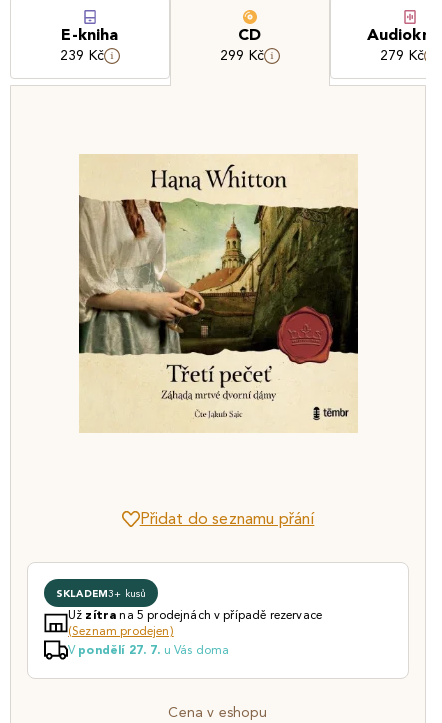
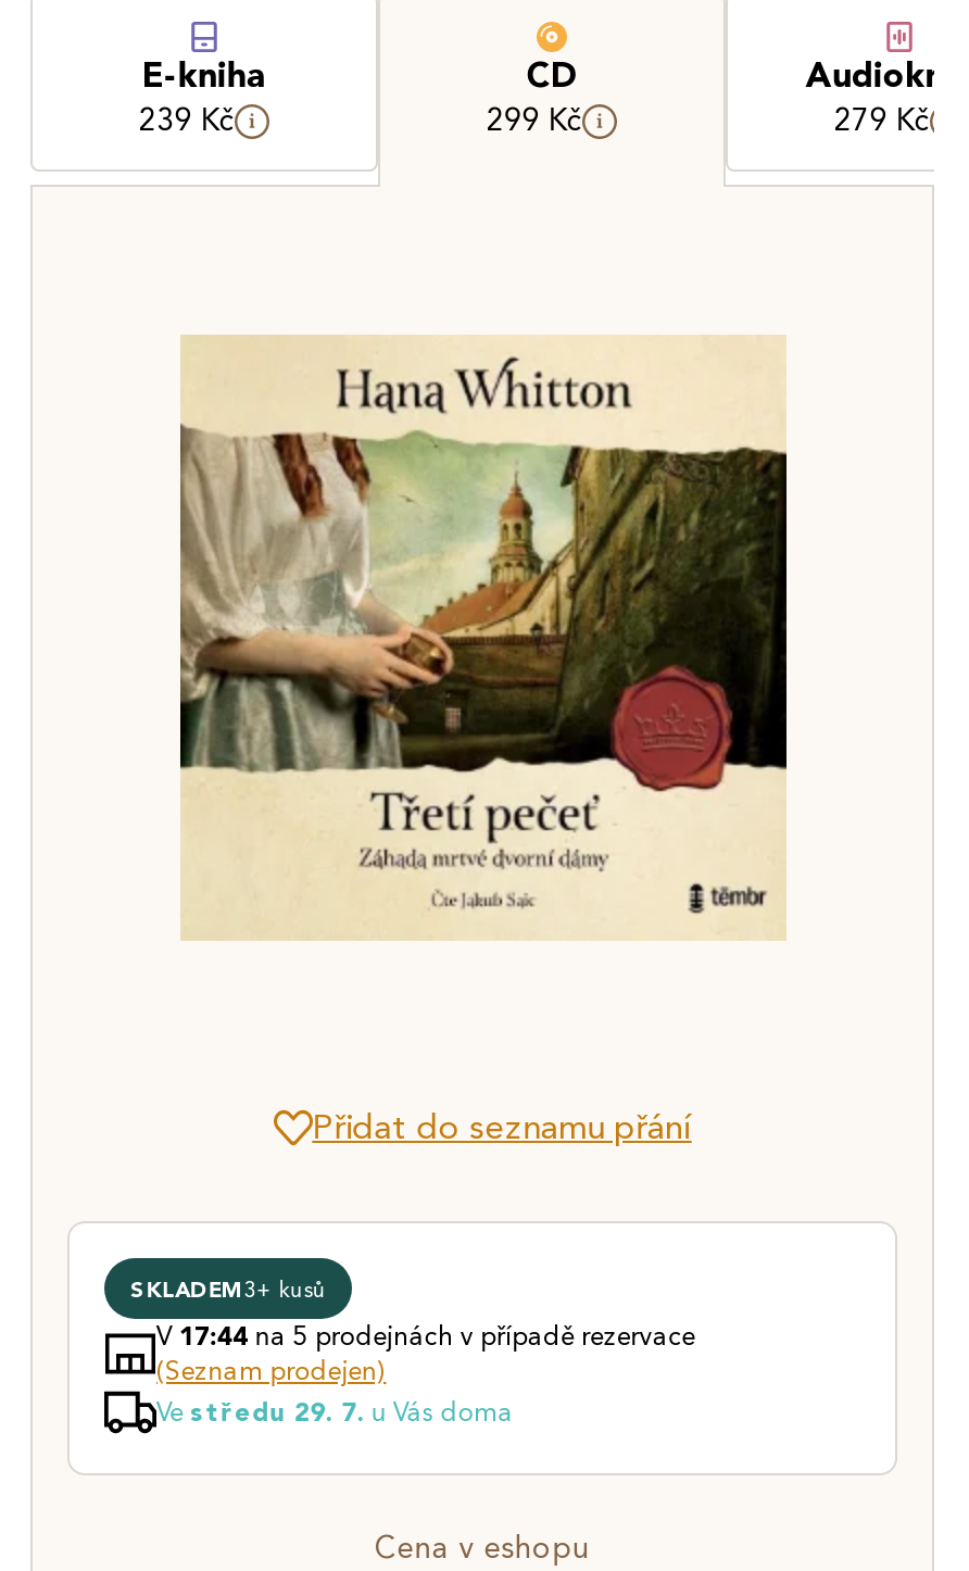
- Užzítrana 5 prodejnách v případě rezervace
+ V17:44na 5 prodejnách v případě rezervace

- V pondělí 27. 7. u Vás doma
+ Ve středu 29. 7. u Vás doma
